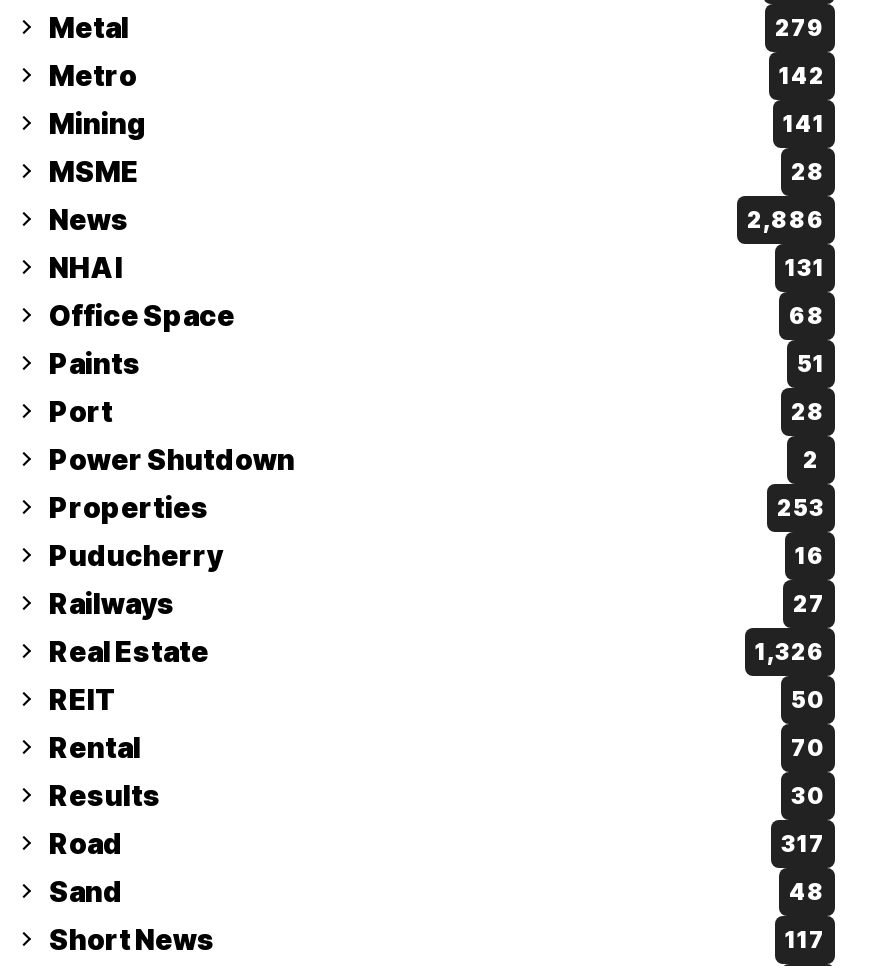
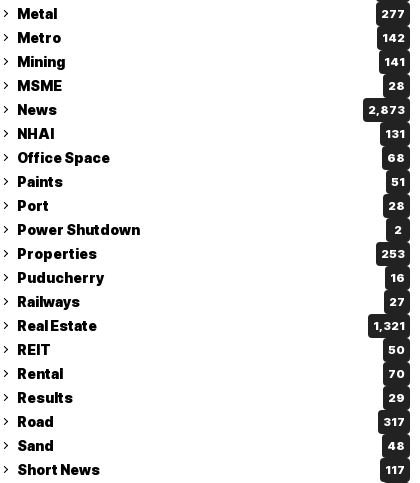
- 279
+ 277

- 2,886
+ 2,873

- 1,326
+ 1,321

- 30
+ 29
